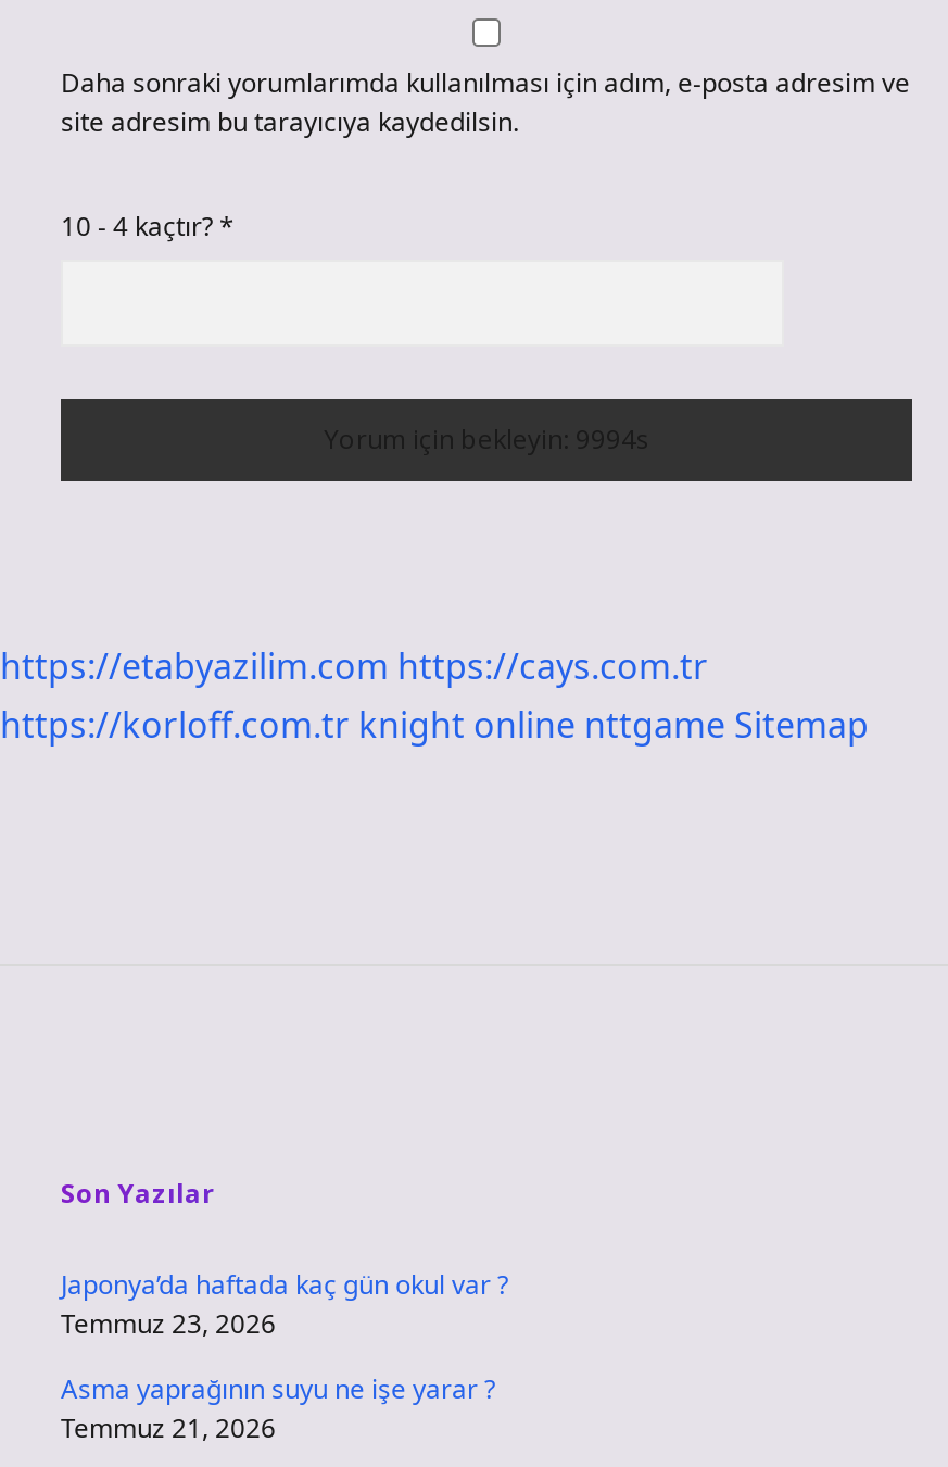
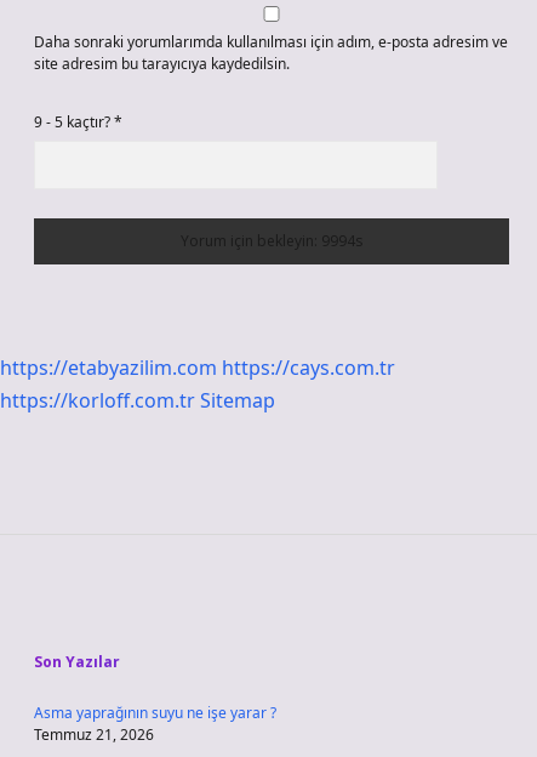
- 10 - 4 kaçtır? *
+ 9 - 5 kaçtır? *

- https://korloff.com.tr knight online nttgame Sitemap
+ https://korloff.com.tr Sitemap

- Japonya’da haftada kaç gün okul var ?
- Temmuz 23, 2026
